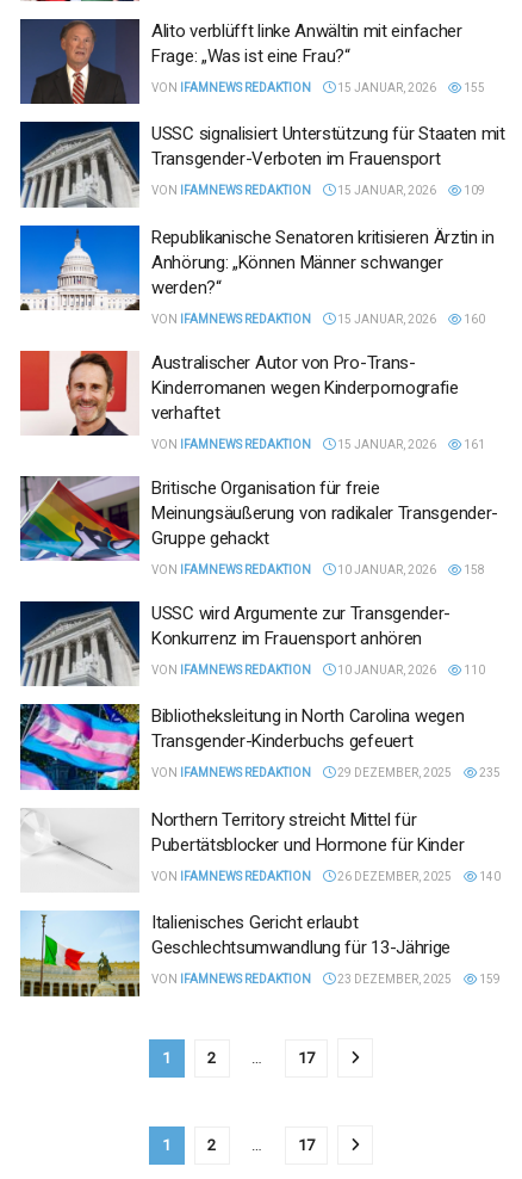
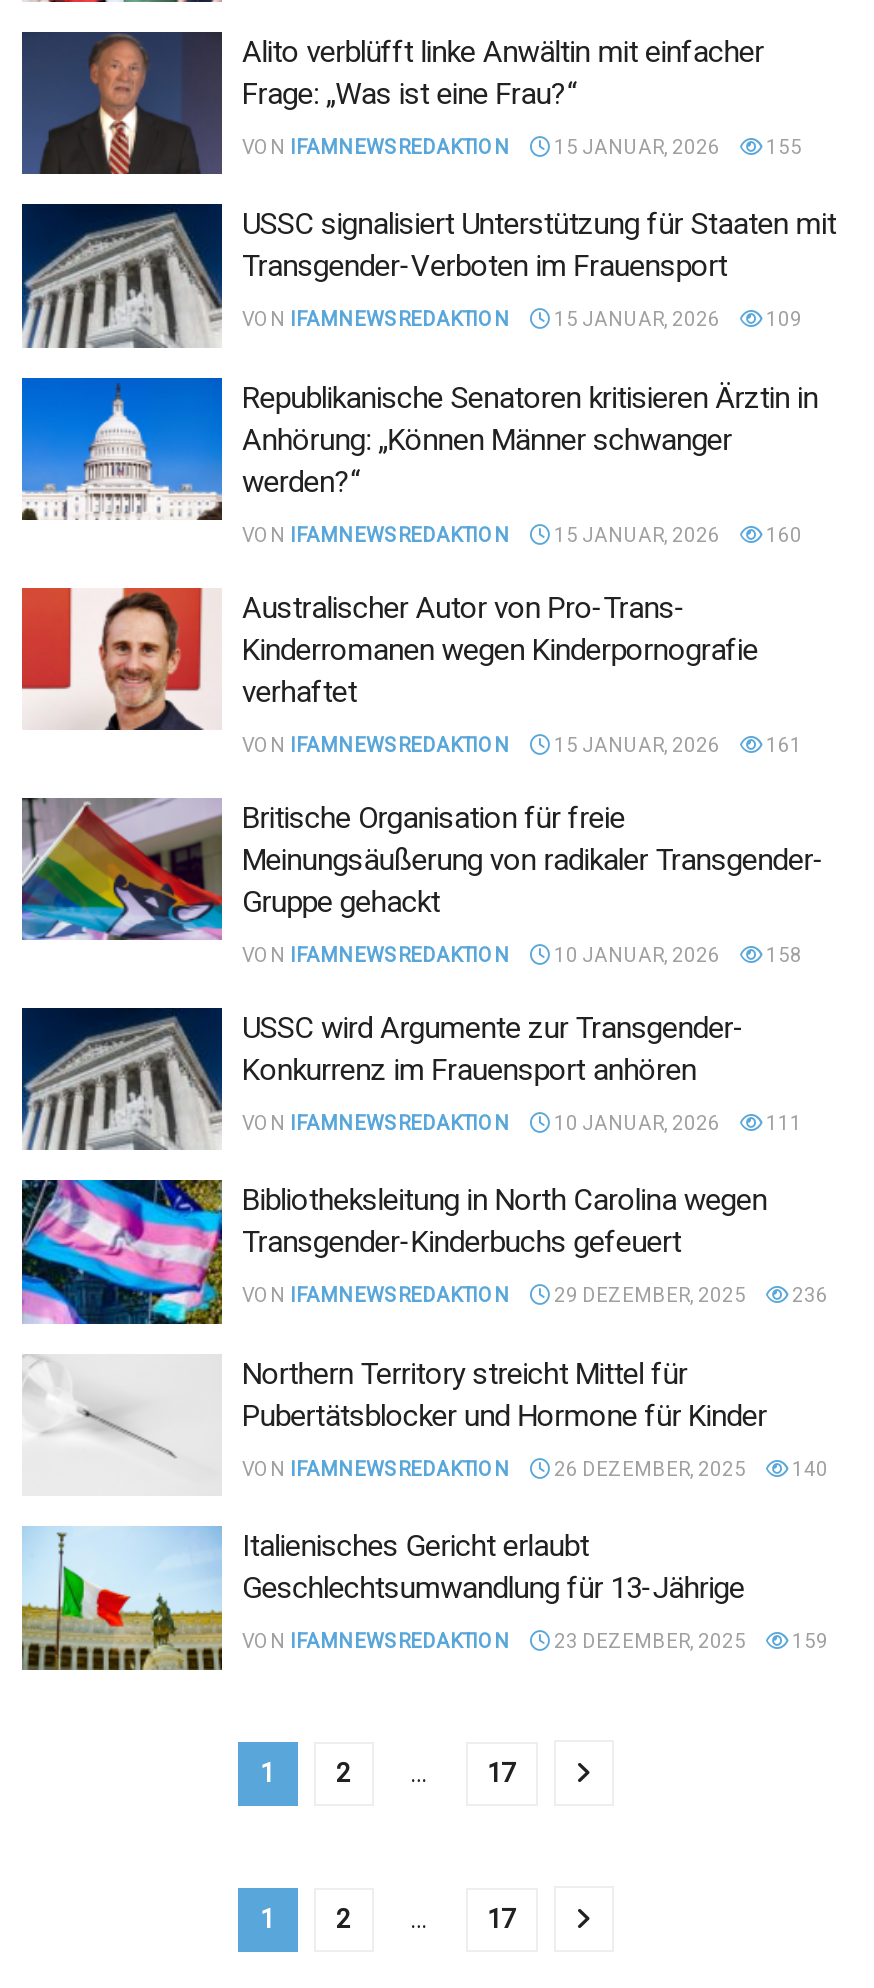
- VON IFAMNEWS REDAKTION 10 JANUAR, 2026 110
+ VON IFAMNEWS REDAKTION 10 JANUAR, 2026 111

- VON IFAMNEWS REDAKTION 29 DEZEMBER, 2025 235
+ VON IFAMNEWS REDAKTION 29 DEZEMBER, 2025 236
